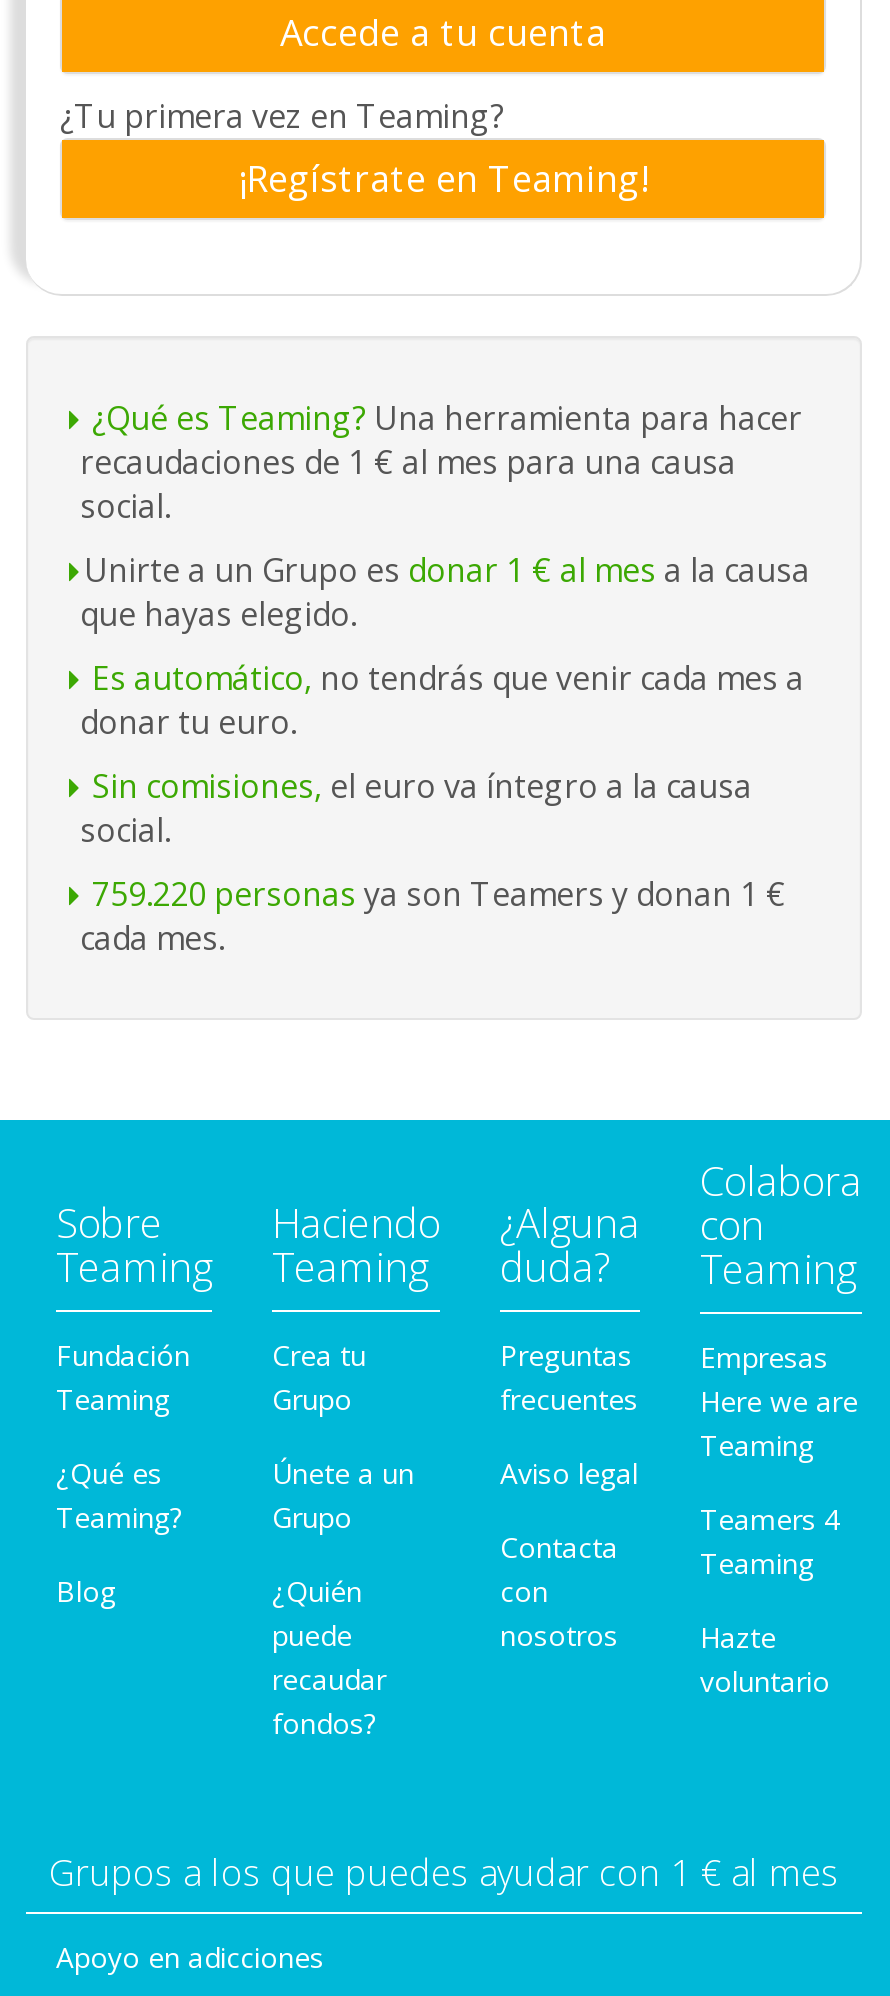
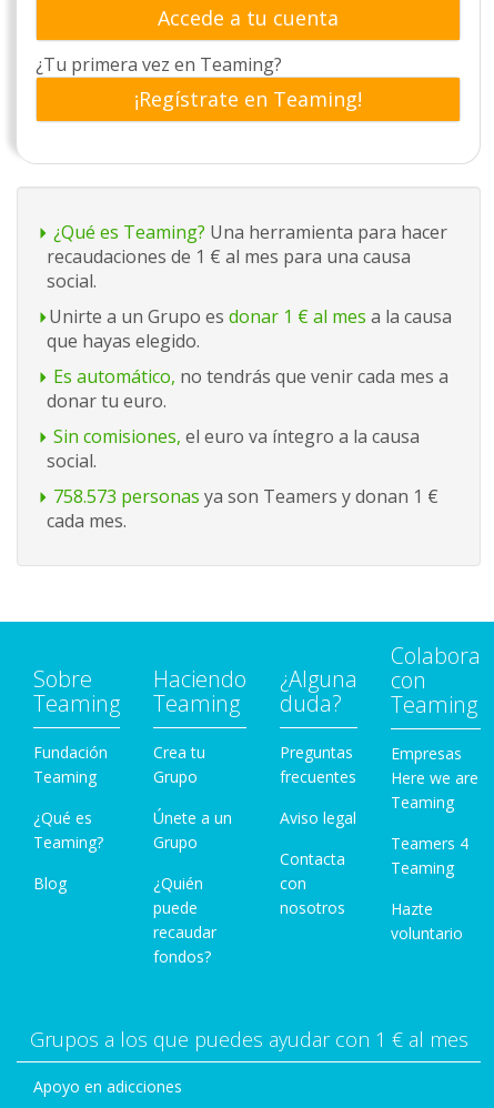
- 759.220 personas ya son Teamers y donan 1 €
+ 758.573 personas ya son Teamers y donan 1 €
